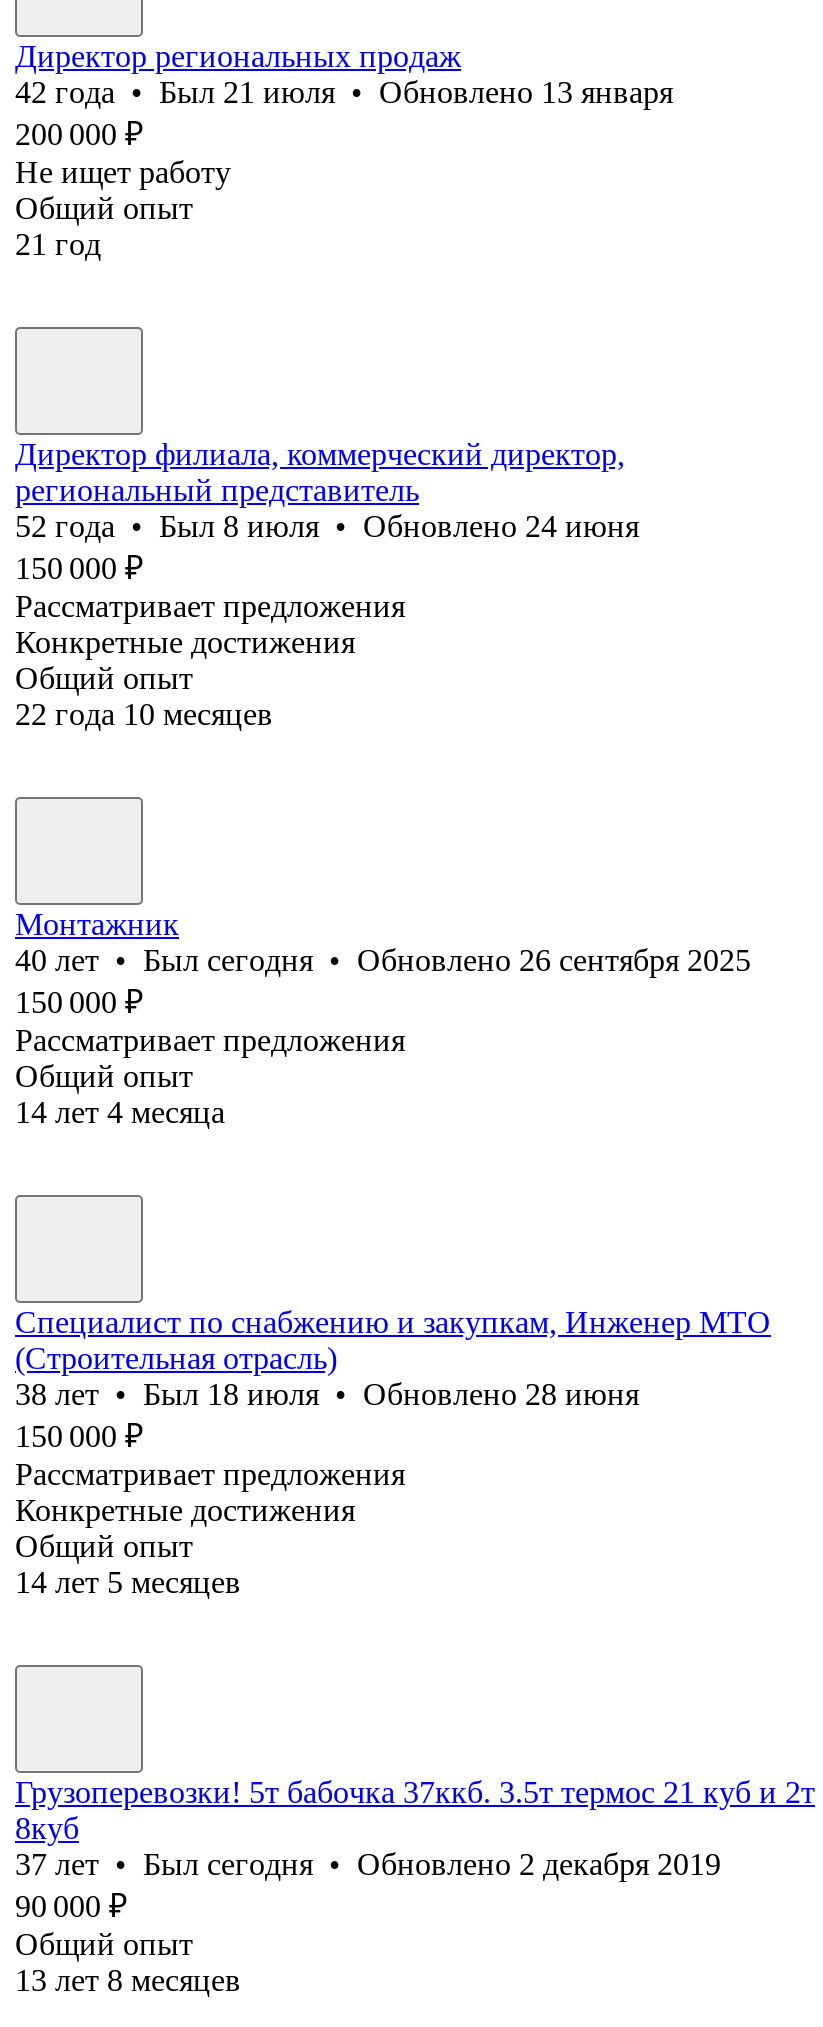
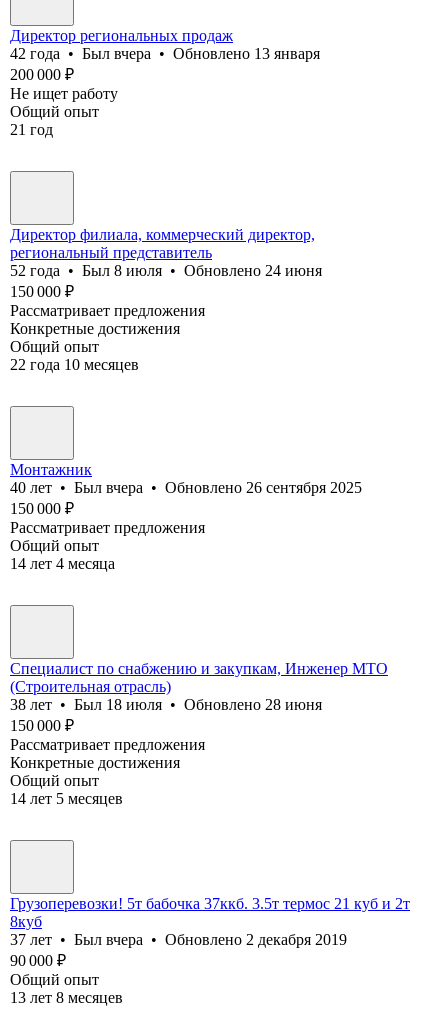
- 42 года • Был 21 июля • Обновлено 13 января
+ 42 года • Был вчера • Обновлено 13 января

- 40 лет • Был сегодня • Обновлено 26 сентября 2025
+ 40 лет • Был вчера • Обновлено 26 сентября 2025

- 37 лет • Был сегодня • Обновлено 2 декабря 2019
+ 37 лет • Был вчера • Обновлено 2 декабря 2019
